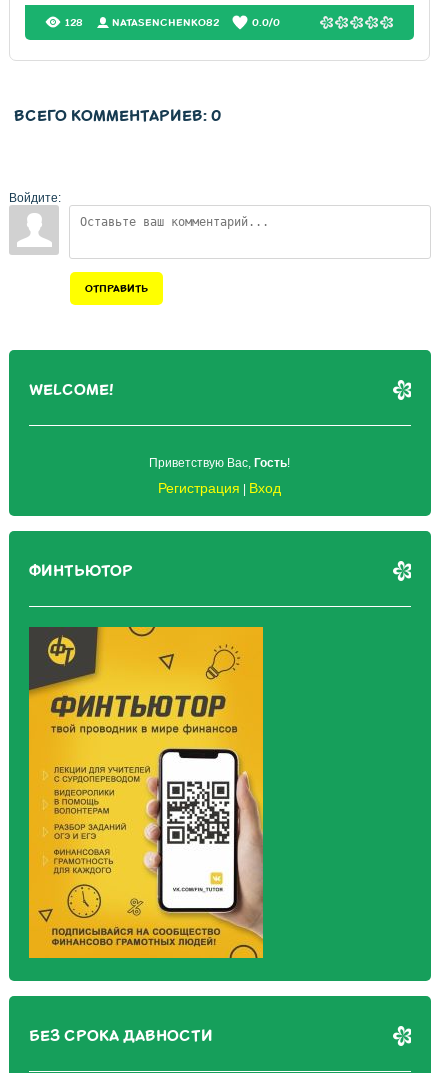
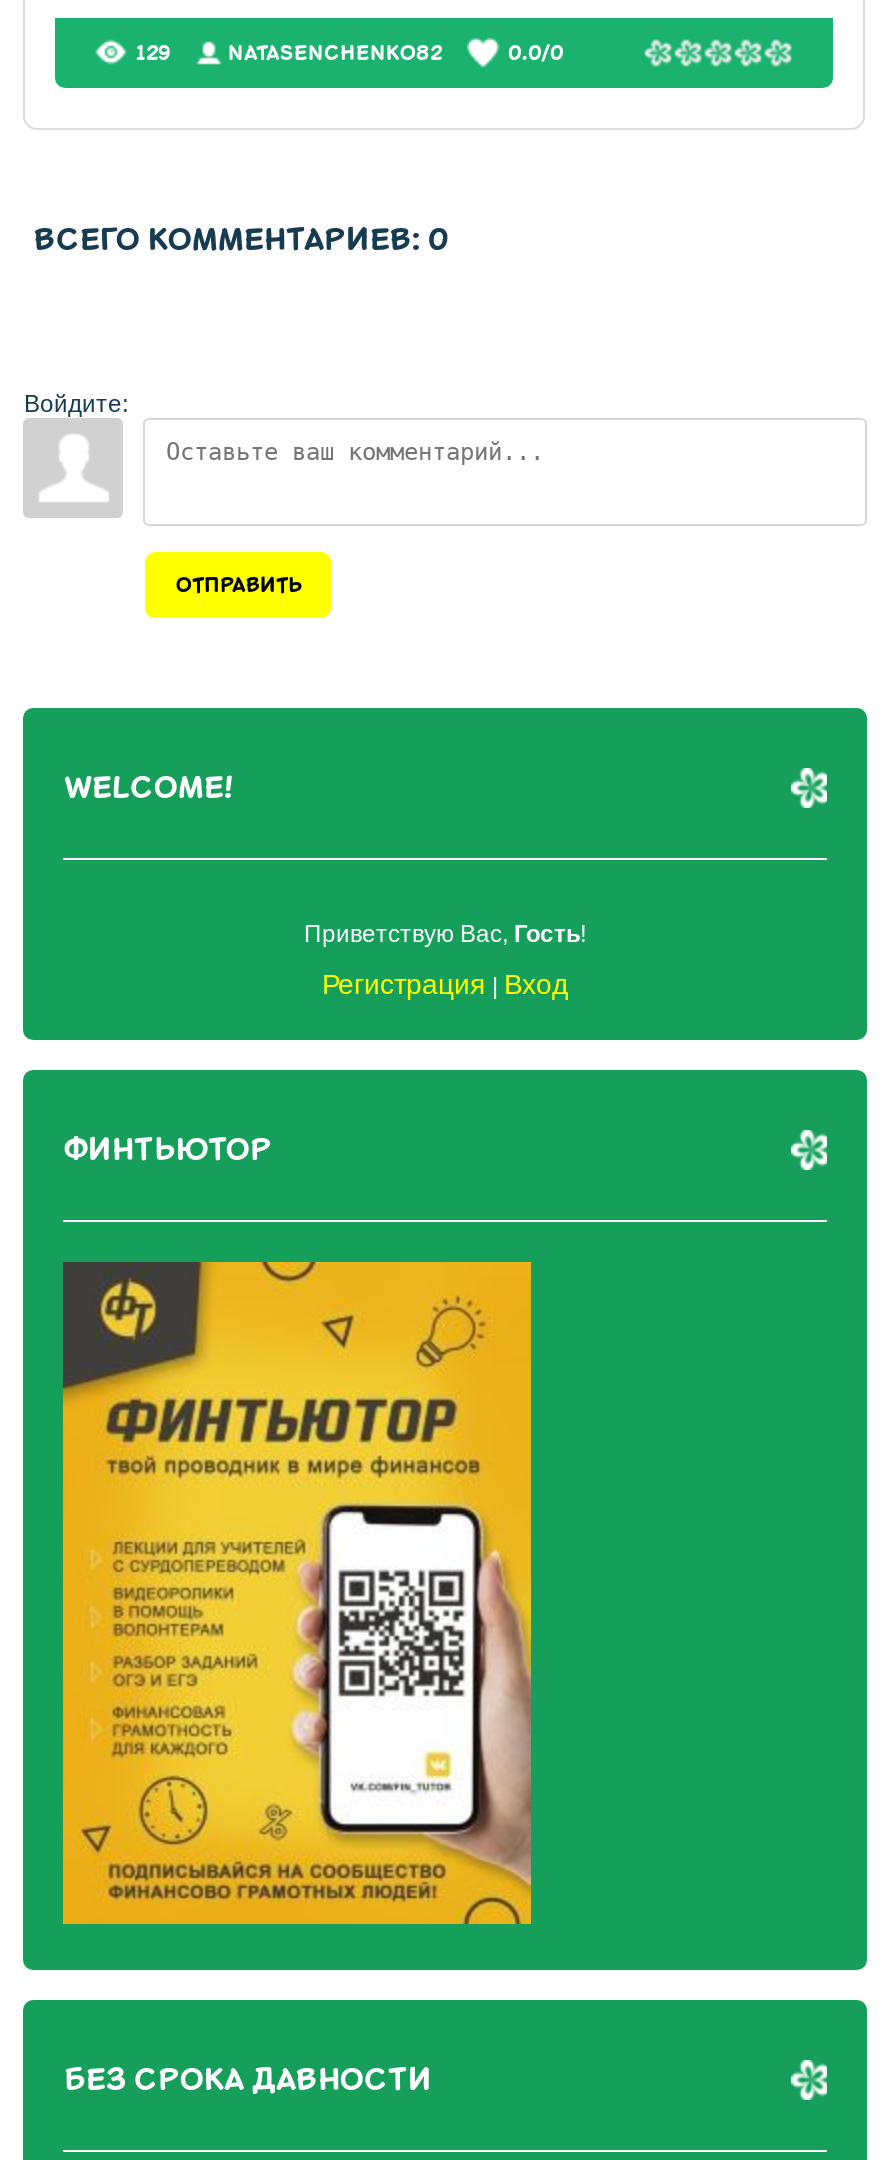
- 128
+ 129
